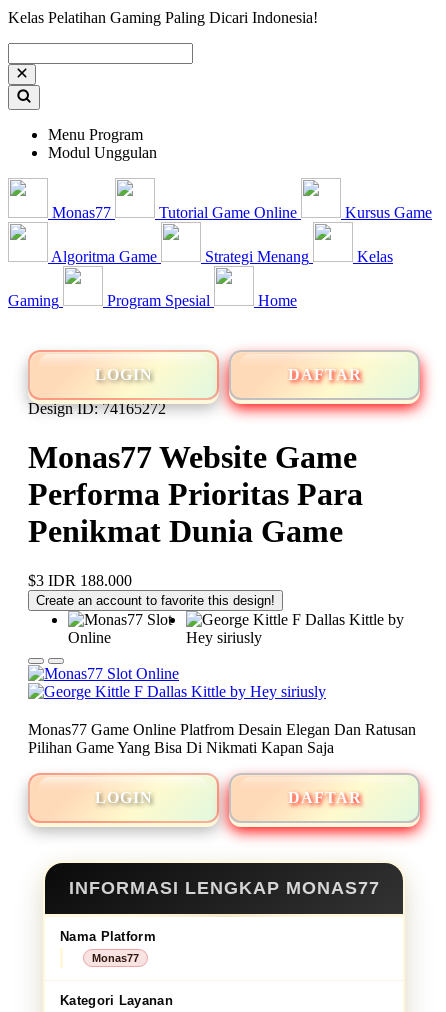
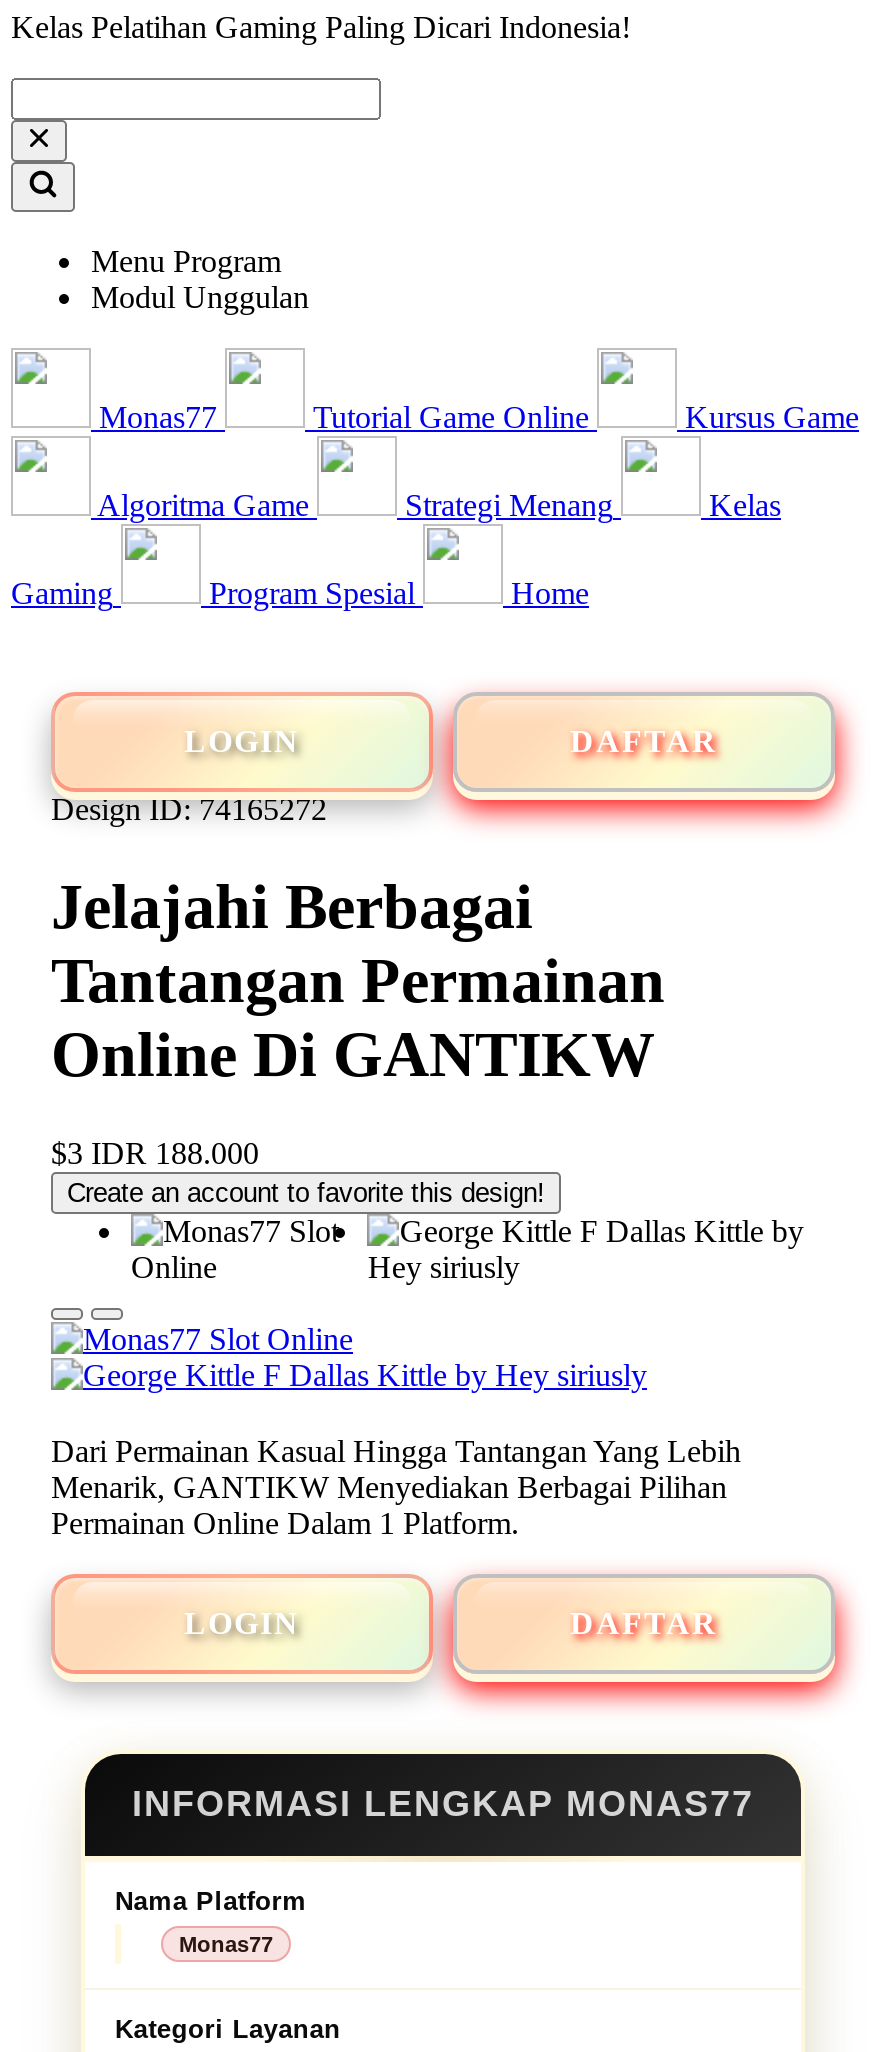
- Monas77 Website Game
- Performa Prioritas Para
- Penikmat Dunia Game
+ Jelajahi Berbagai
+ Tantangan Permainan
+ Online Di GANTIKW

- Monas77 Game Online Platfrom Desain Elegan Dan Ratusan
- Pilihan Game Yang Bisa Di Nikmati Kapan Saja
+ Dari Permainan Kasual Hingga Tantangan Yang Lebih
+ Menarik, GANTIKW Menyediakan Berbagai Pilihan
+ Permainan Online Dalam 1 Platform.
